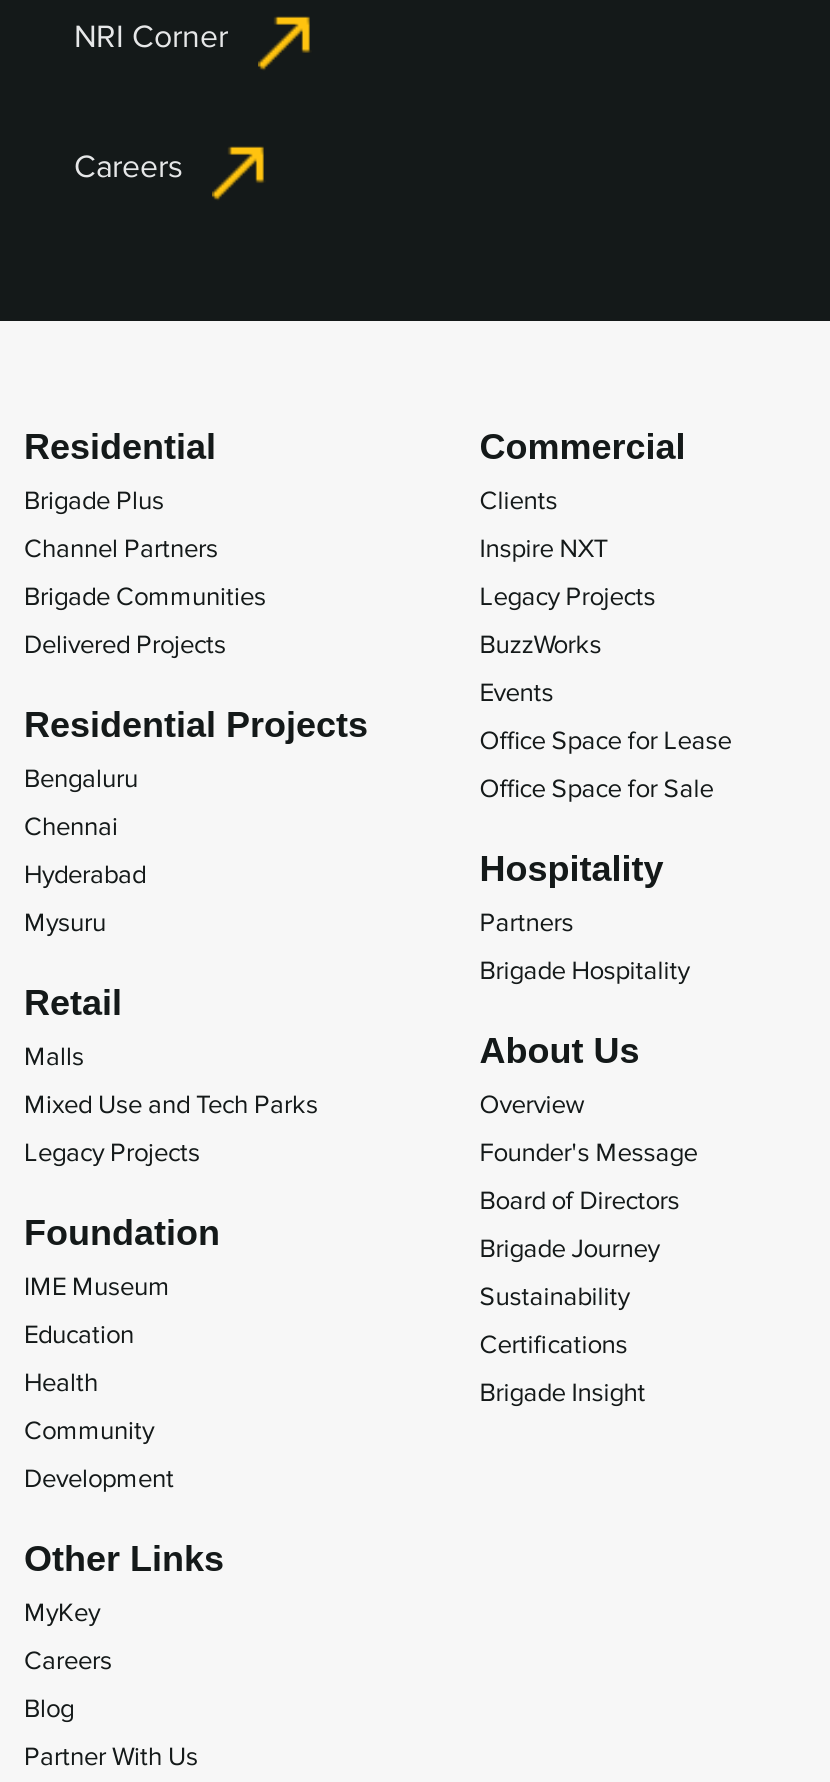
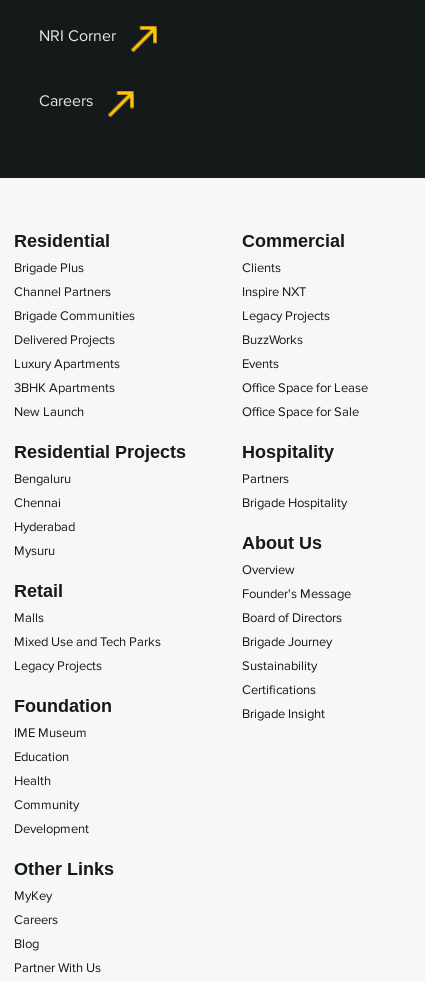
+ Luxury Apartments
+ 3BHK Apartments
+ New Launch
